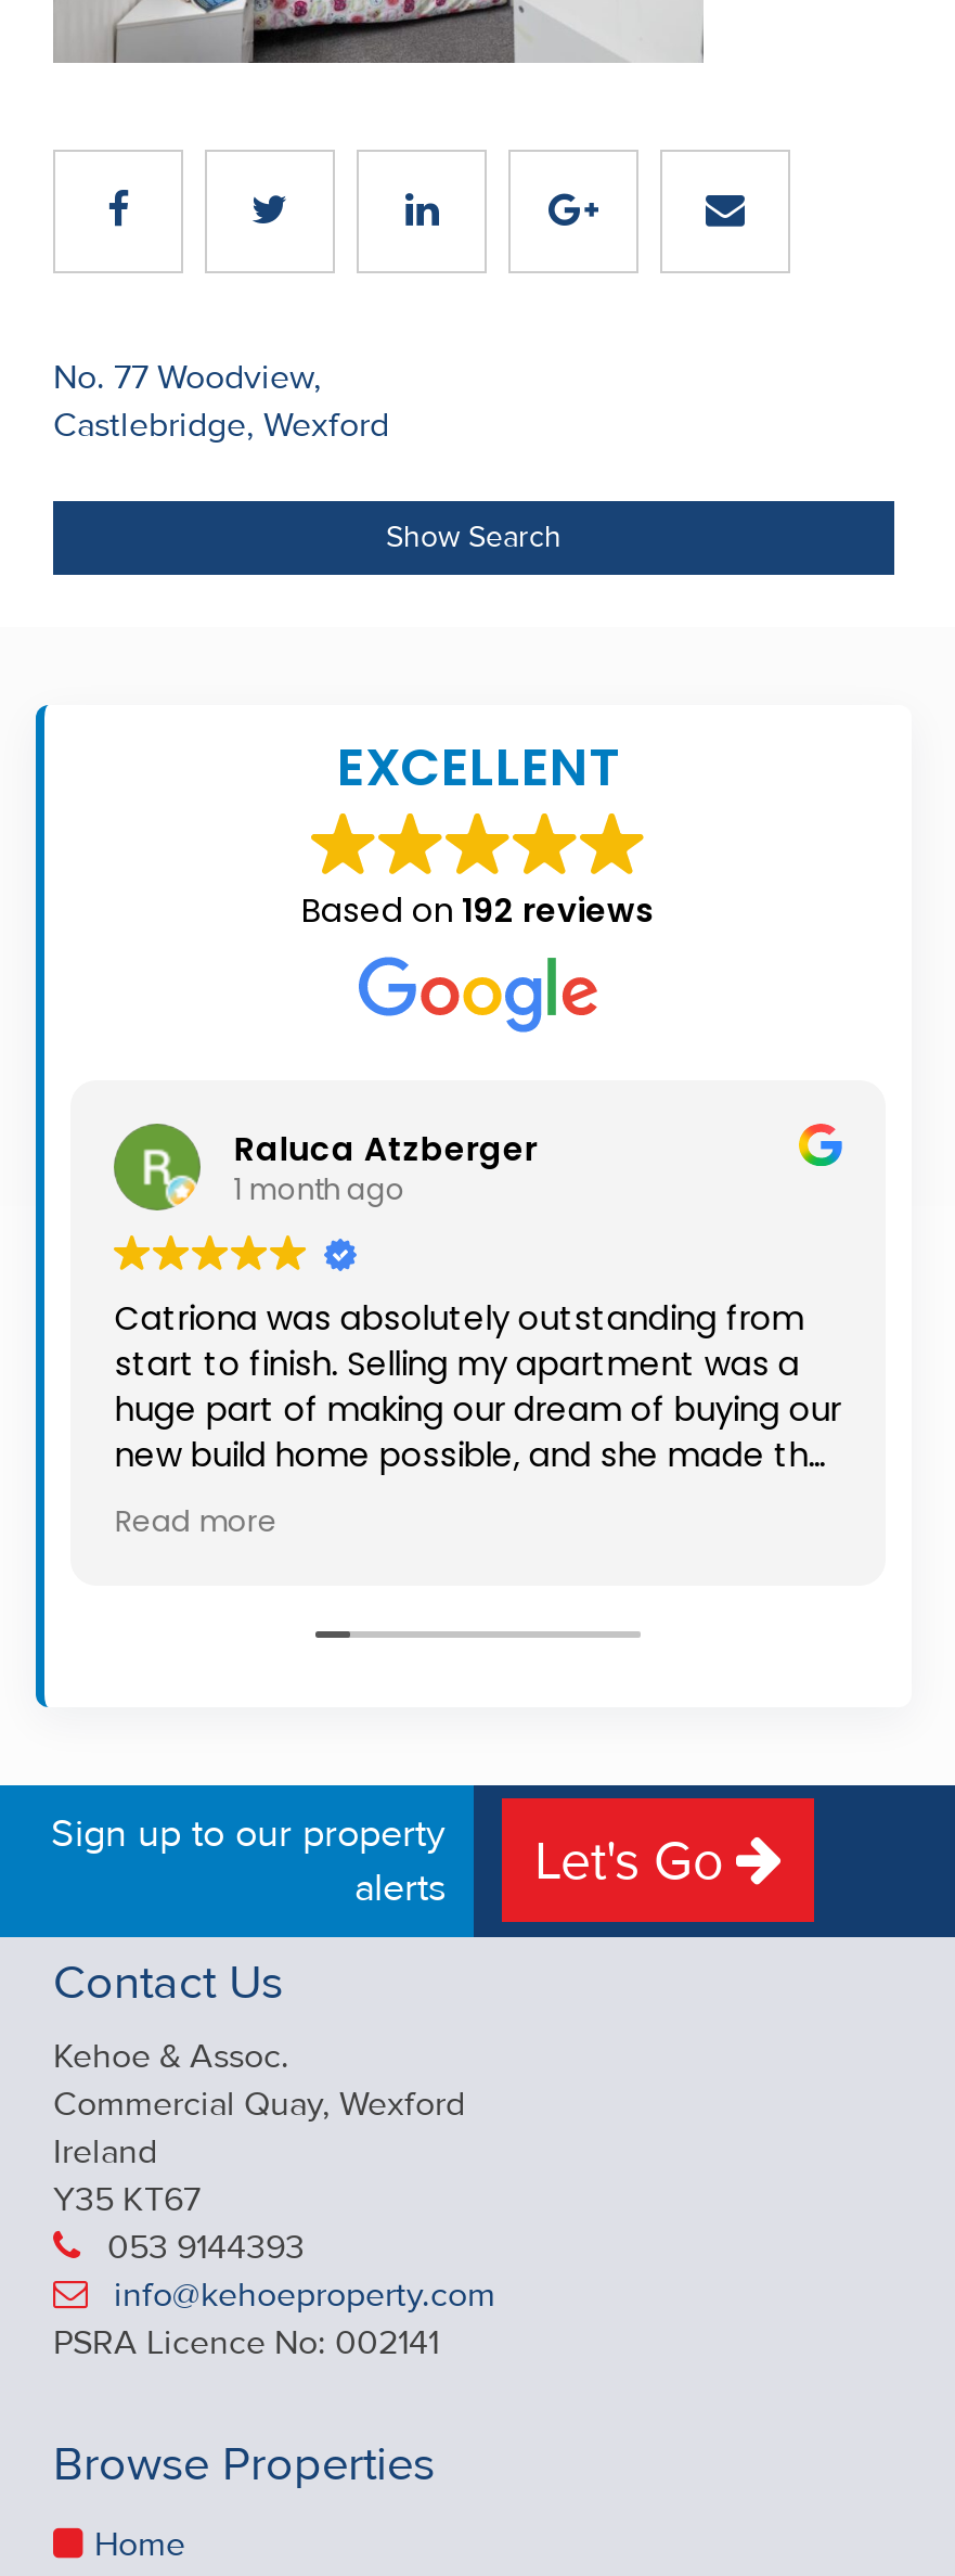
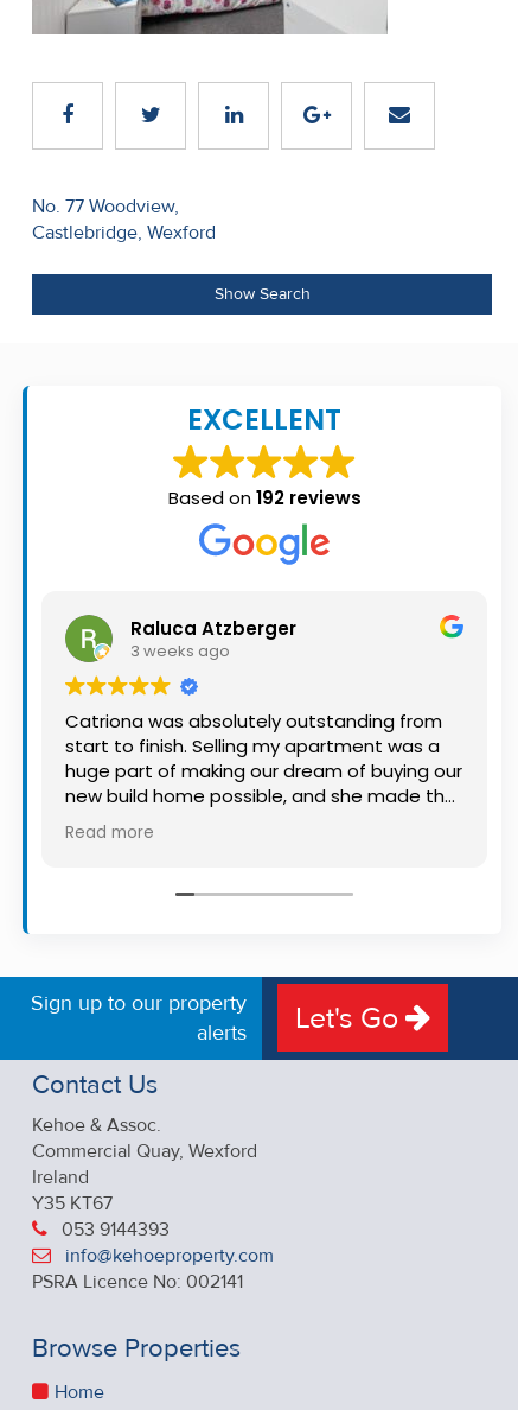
- 1 month ago
+ 3 weeks ago
